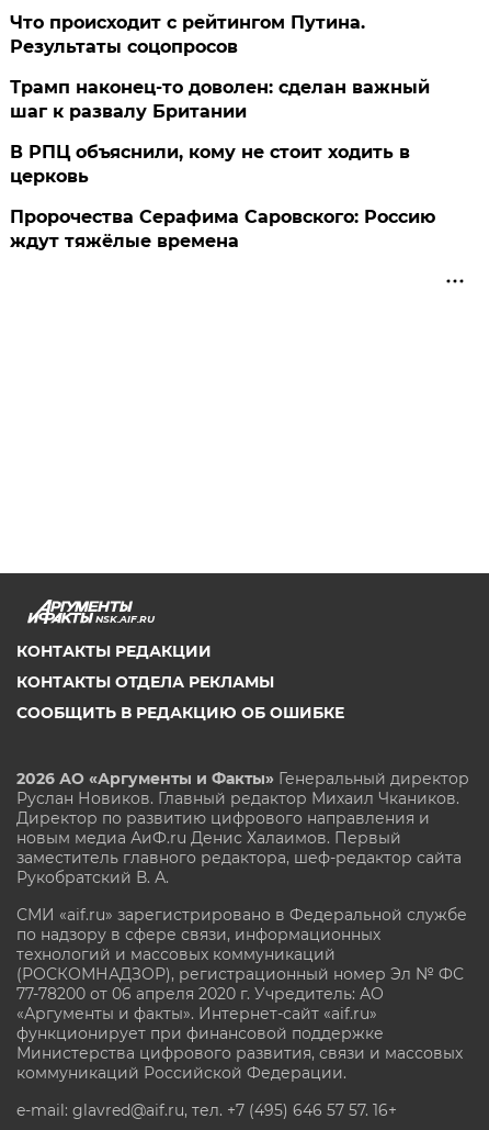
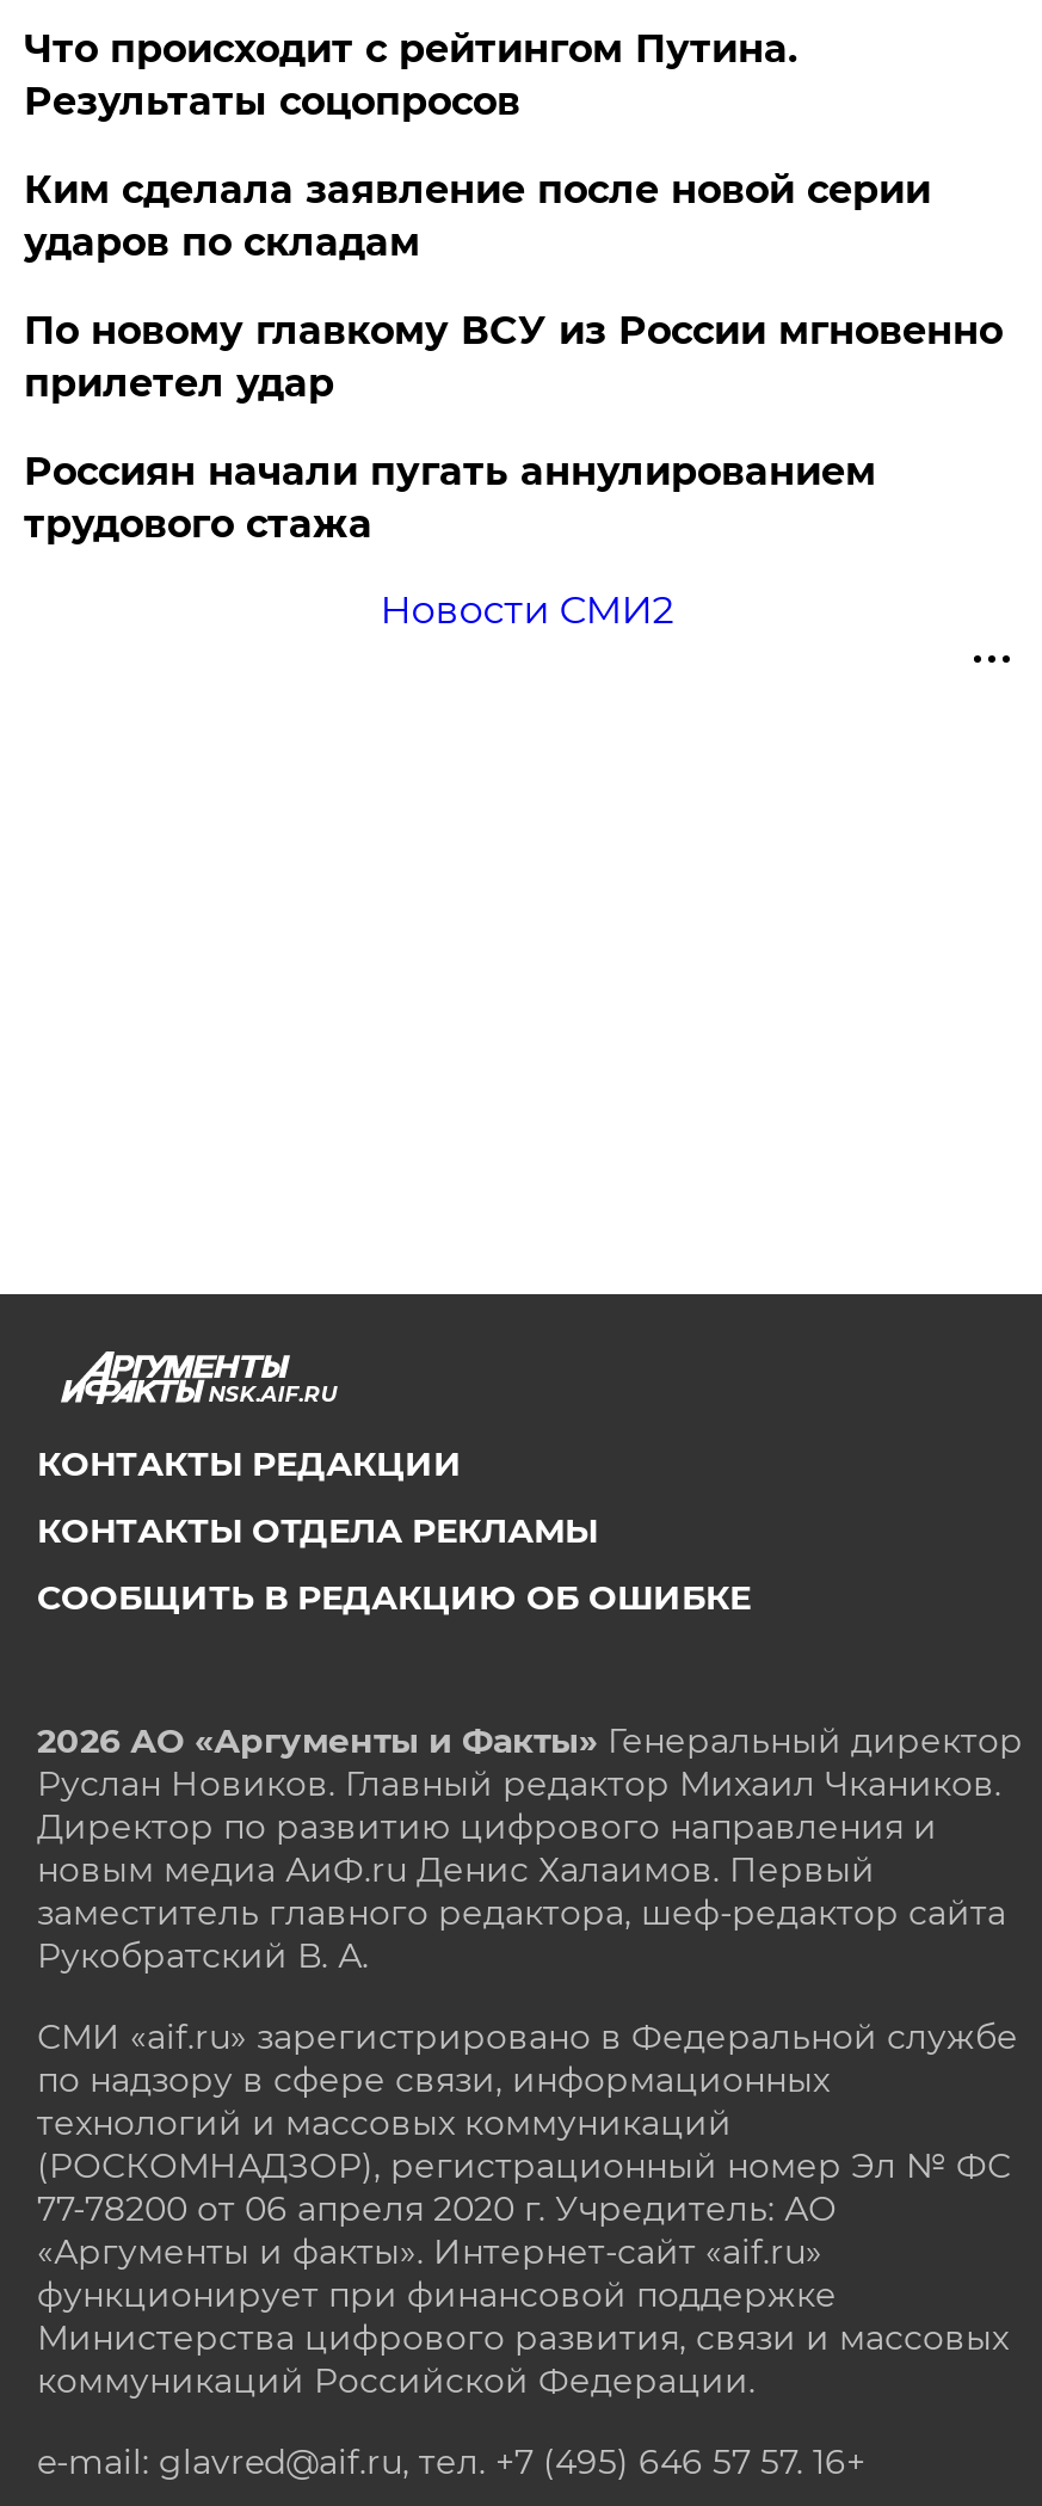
- Трамп наконец-то доволен: сделан важный
- шаг к развалу Британии
- В РПЦ объяснили, кому не стоит ходить в
- церковь
- Пророчества Серафима Саровского: Россию
- ждут тяжёлые времена
+ Ким сделала заявление после новой серии
+ ударов по складам
+ По новому главкому ВСУ из России мгновенно
+ прилетел удар
+ Россиян начали пугать аннулированием
+ трудового стажа
+ Новости СМИ2
